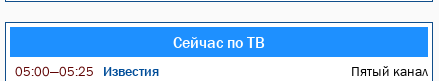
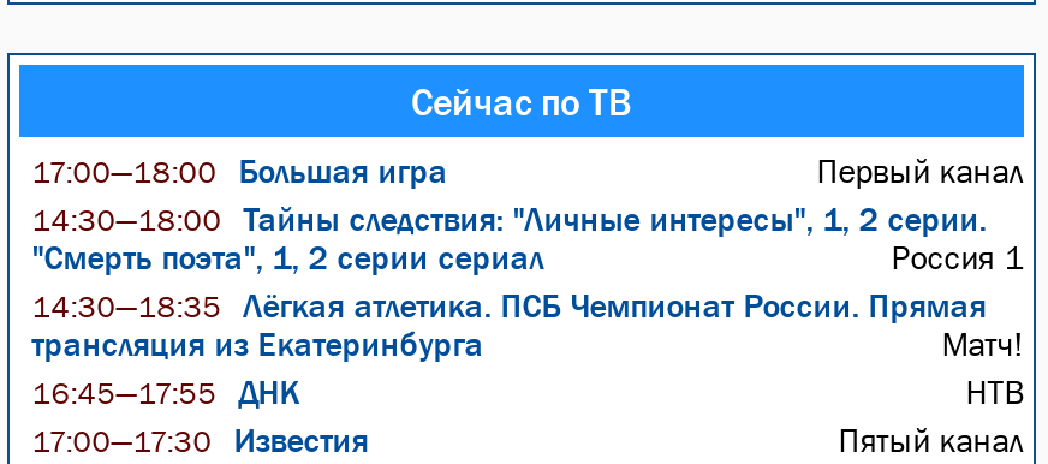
- 05:00—05:25 Известия
+ 17:00—18:00 Большая игра
+ Первый канал
+ 14:30—18:00 Тайны следствия: "Личные интересы", 1, 2 серии.
+ "Смерть поэта", 1, 2 серии сериал
+ Россия 1
+ 14:30—18:35 Лёгкая атлетика. ПСБ Чемпионат России. Прямая
+ трансляция из Екатеринбурга
+ Матч!
+ 16:45—17:55 ДНК
+ НТВ
+ 17:00—17:30 Известия
